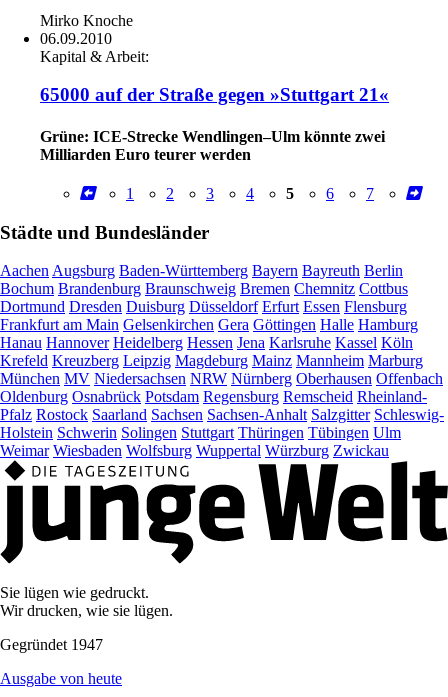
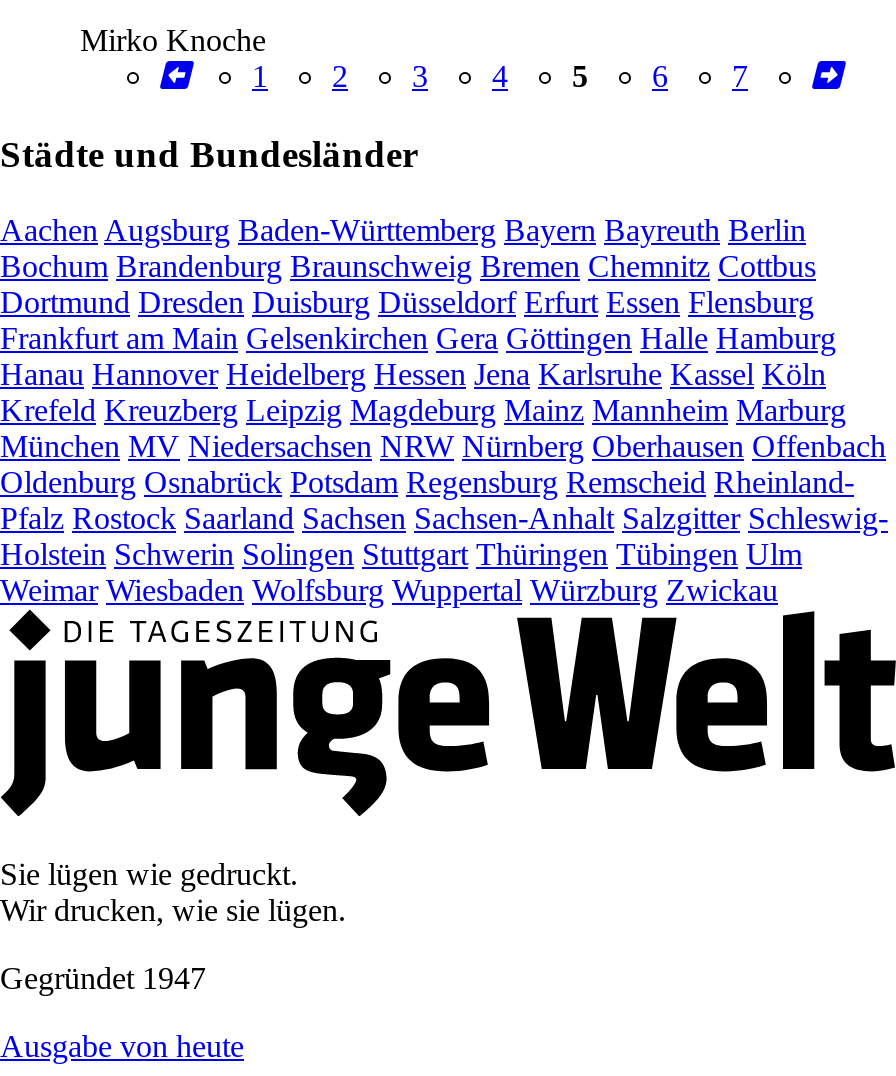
- 06.09.2010
- Kapital & Arbeit:
- 65000 auf der Straße gegen »Stuttgart 21«
- Grüne: ICE-Strecke Wendlingen–Ulm könnte zwei
- Milliarden Euro teurer werden
